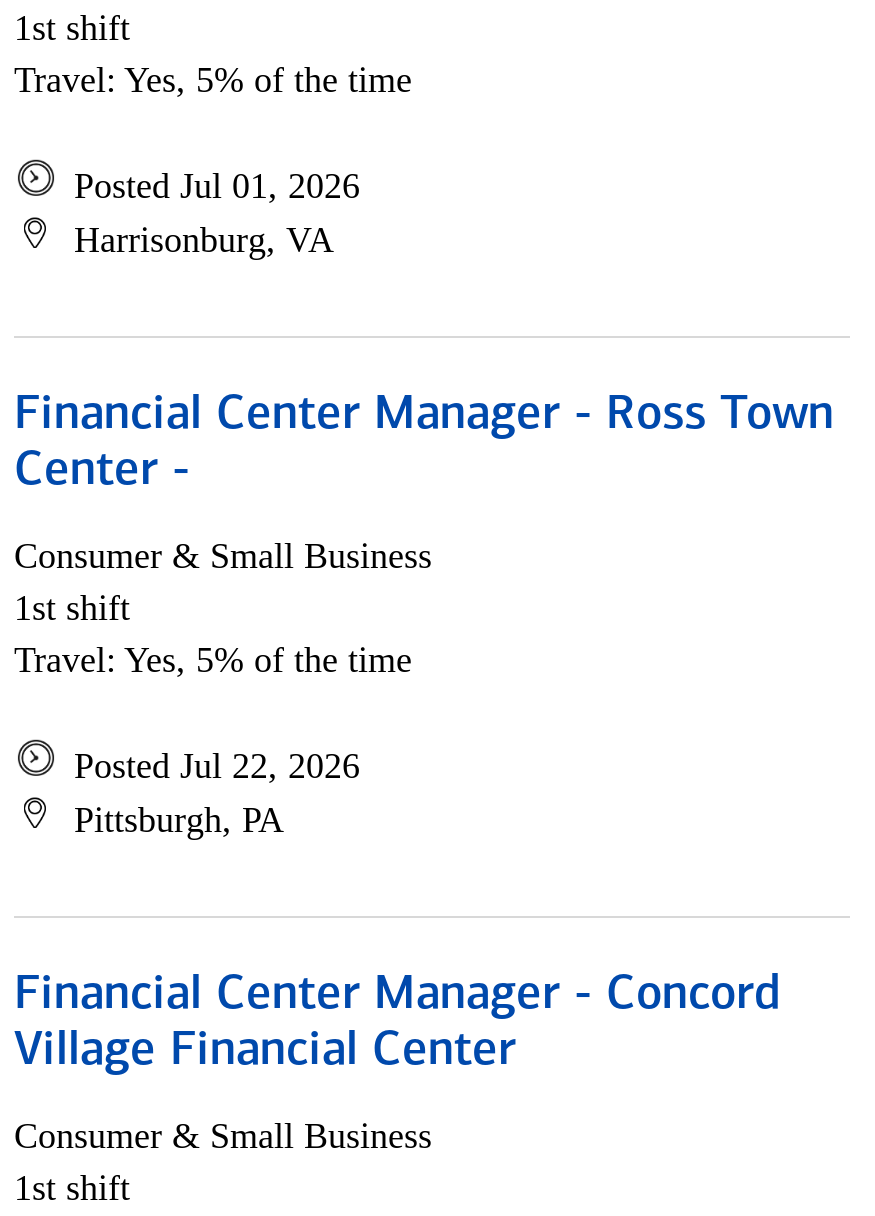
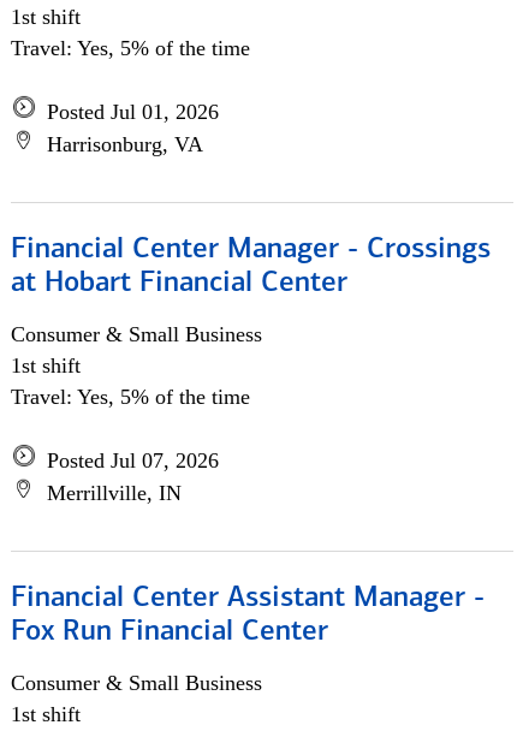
- Financial Center Manager - Ross Town
- Center -
+ Financial Center Manager - Crossings
+ at Hobart Financial Center

- Posted Jul 22, 2026
- Pittsburgh, PA
+ Posted Jul 07, 2026
+ Merrillville, IN

- Financial Center Manager - Concord
- Village Financial Center
+ Financial Center Assistant Manager -
+ Fox Run Financial Center
